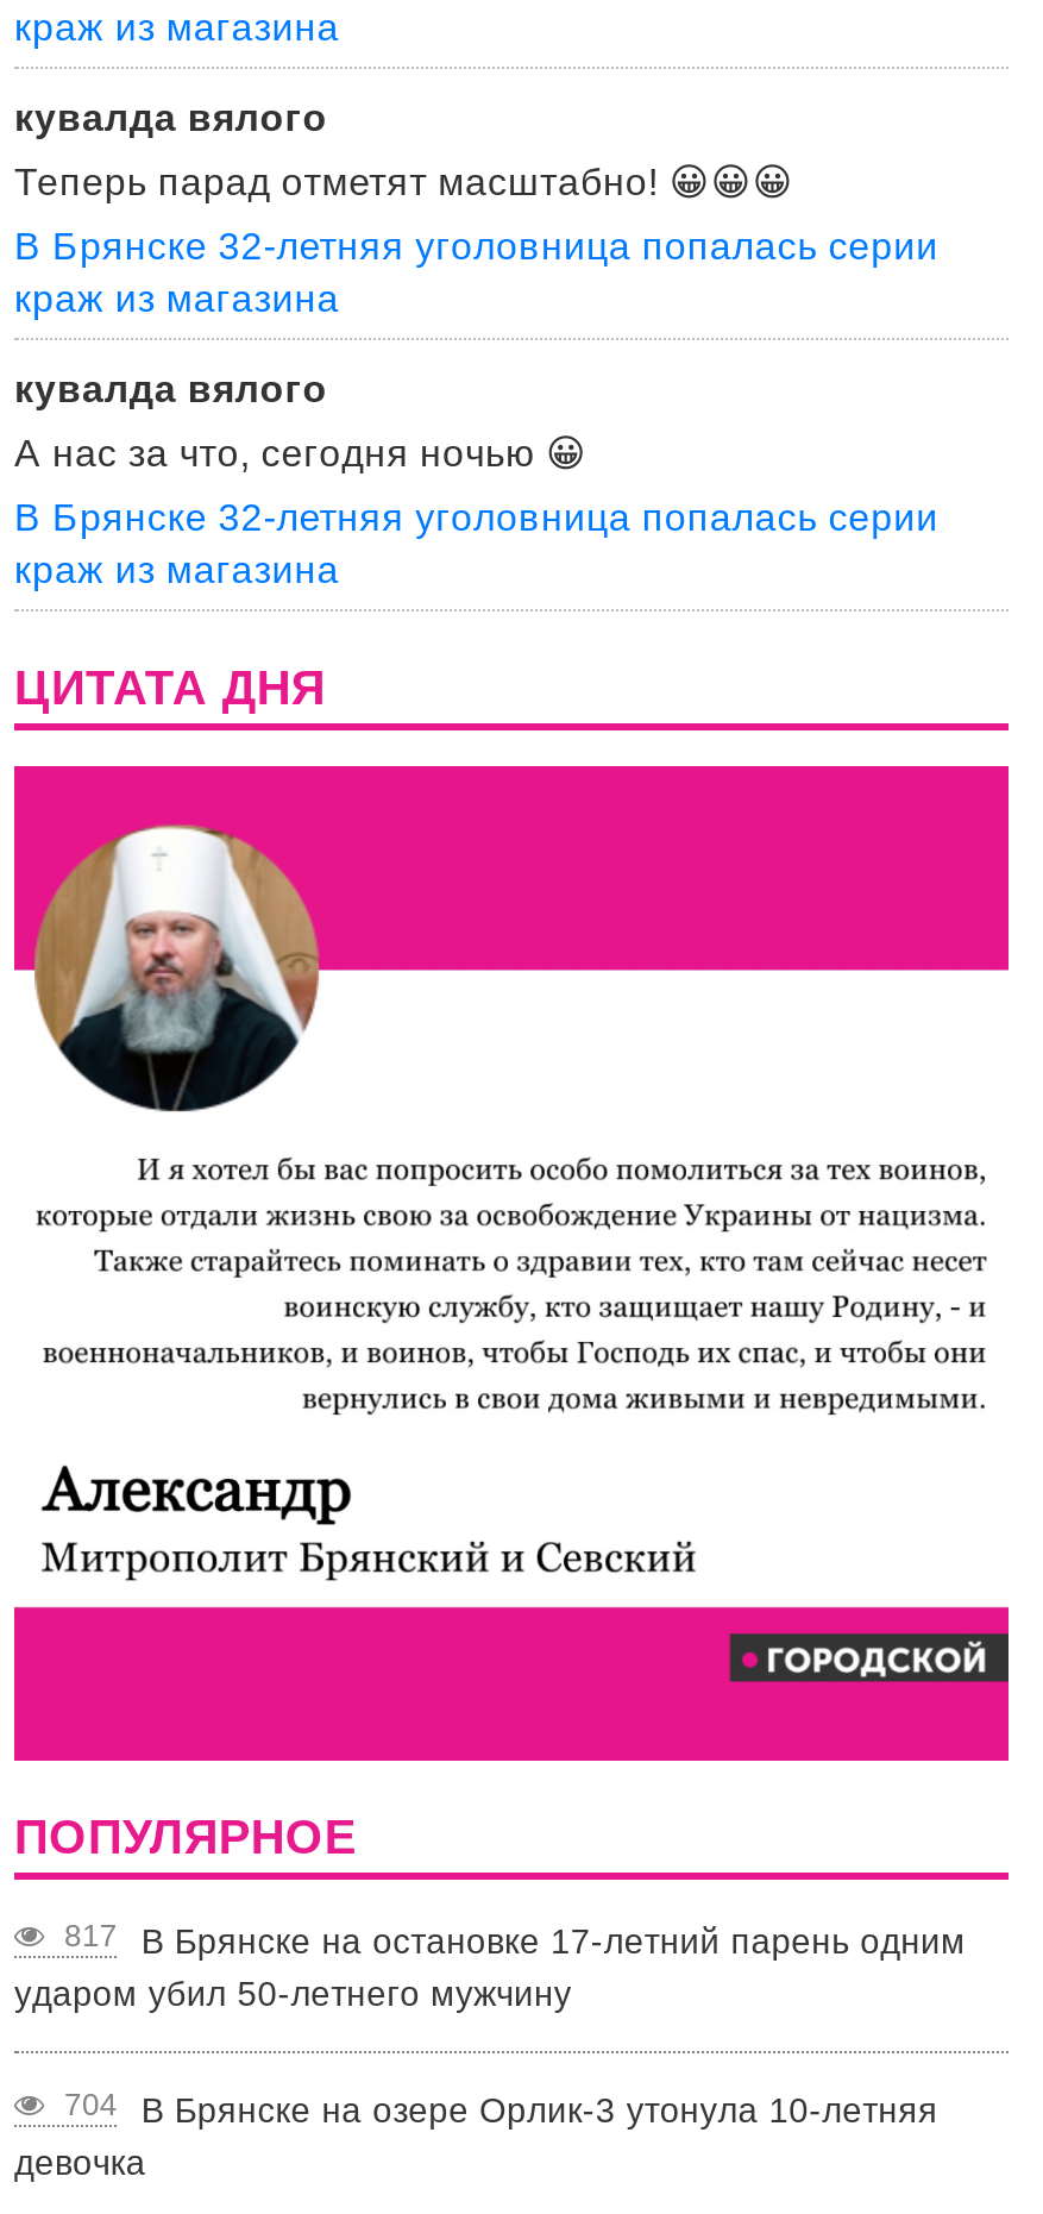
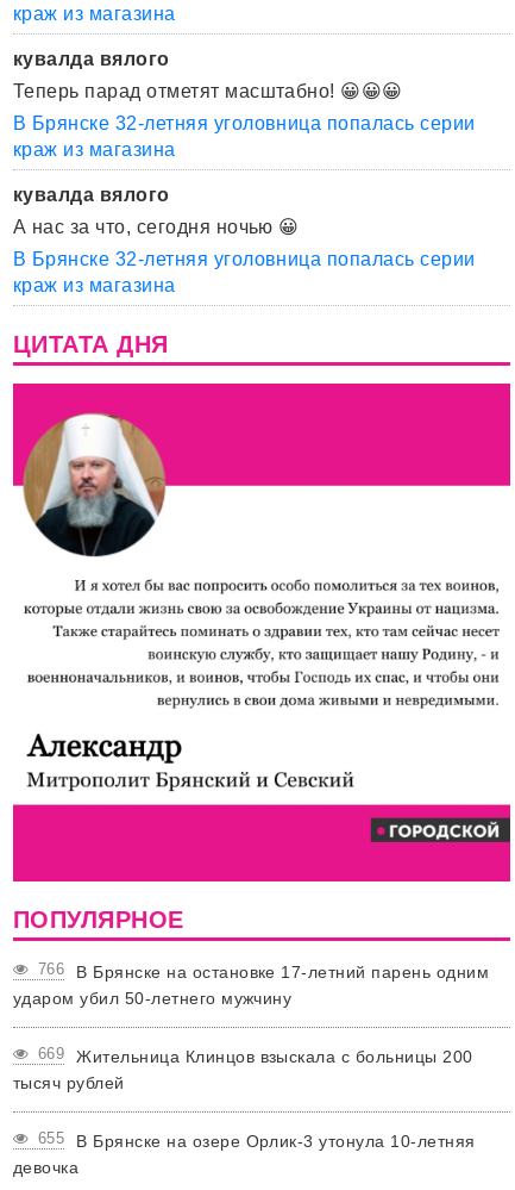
- 817 В Брянске на остановке 17-летний парень одним
+ 766 В Брянске на остановке 17-летний парень одним

- 704
+ 669
+ Жительница Клинцов взыскала с больницы 200
+ тысяч рублей
+ 655
